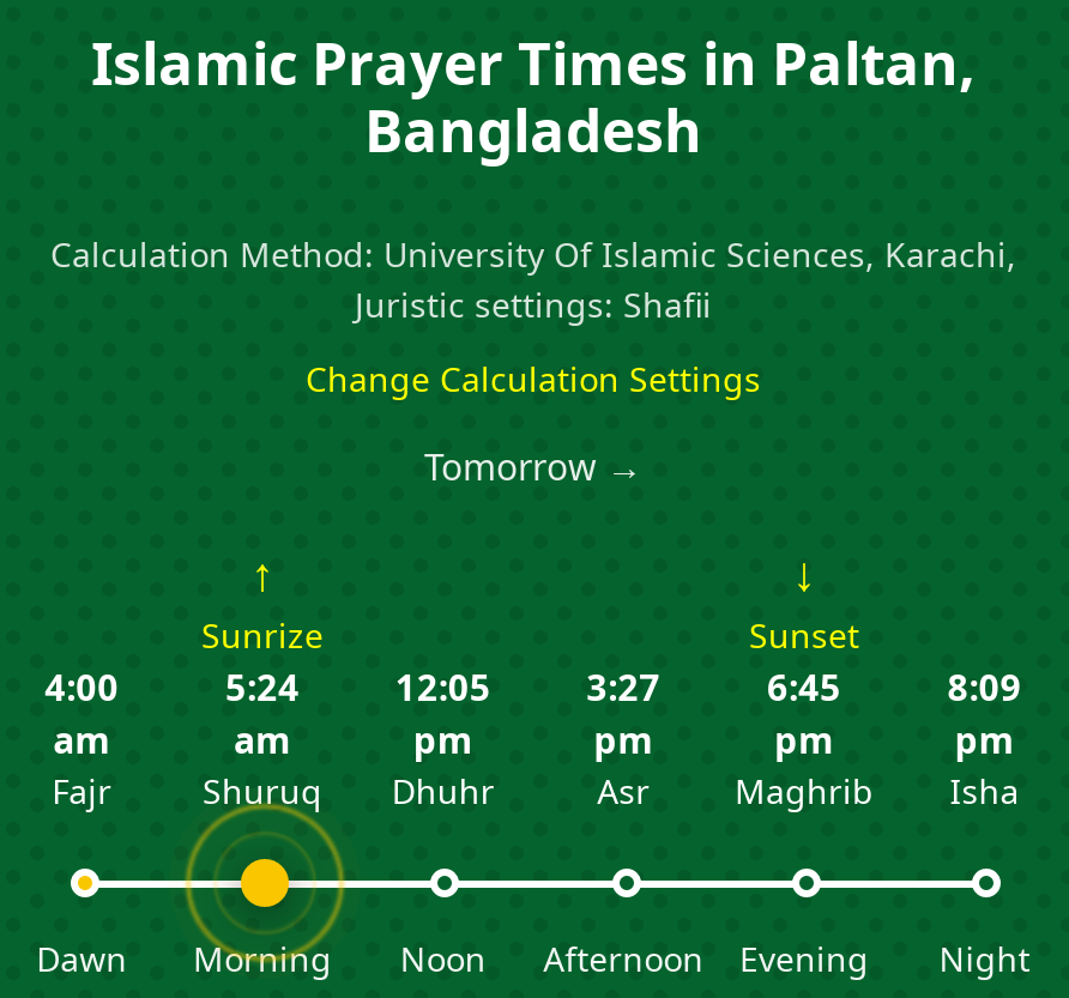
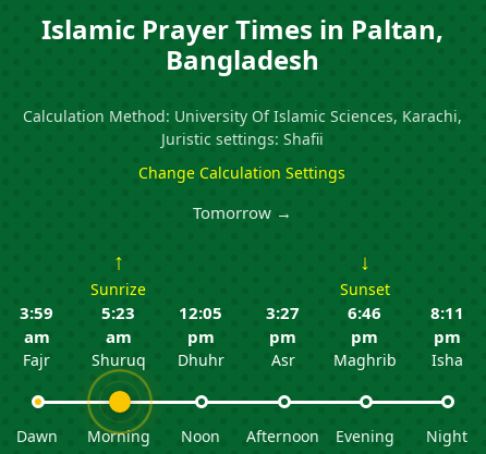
- 4:00
+ 3:59

- 5:24 12:05 3:27
+ 5:23 12:05 3:27

- 6:45
+ 6:46

- 8:09
+ 8:11
